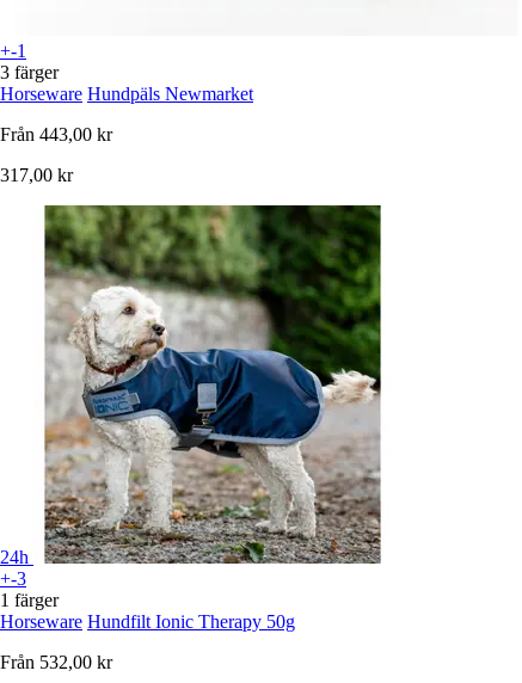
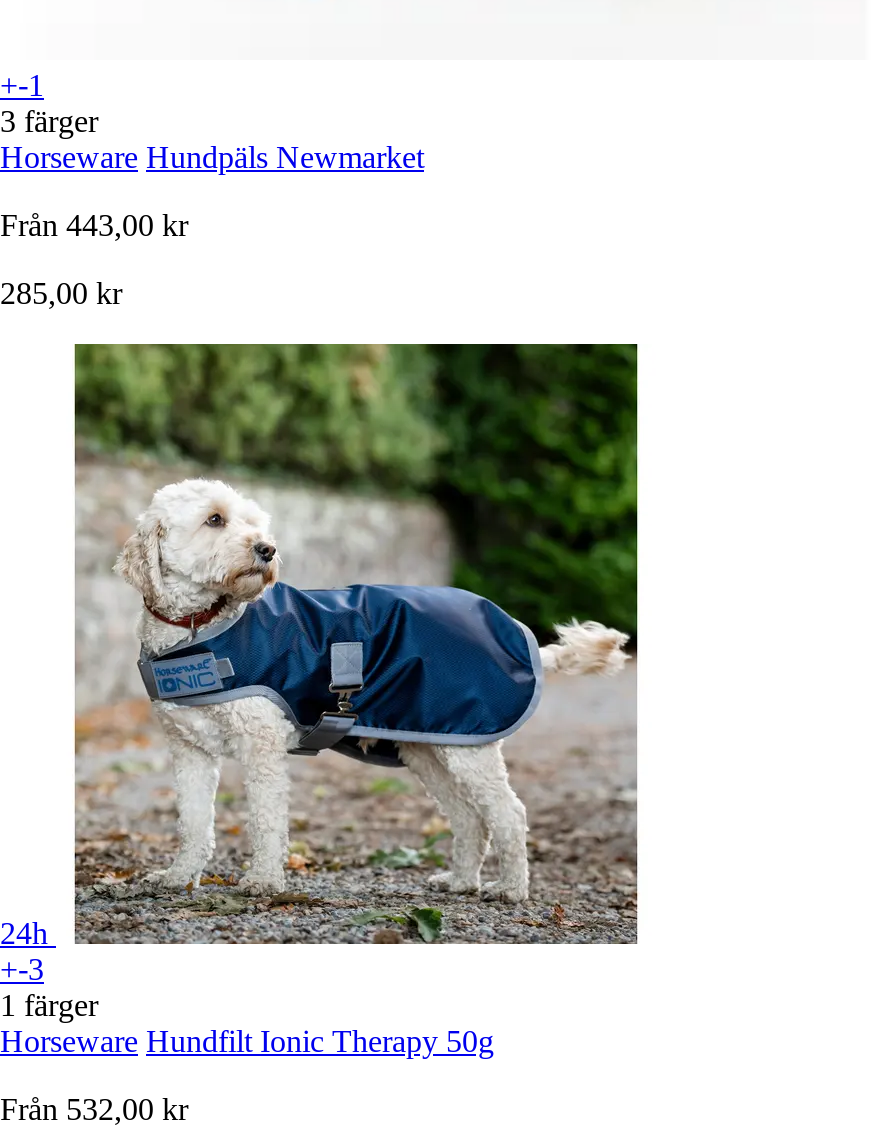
- 317,00 kr
+ 285,00 kr
